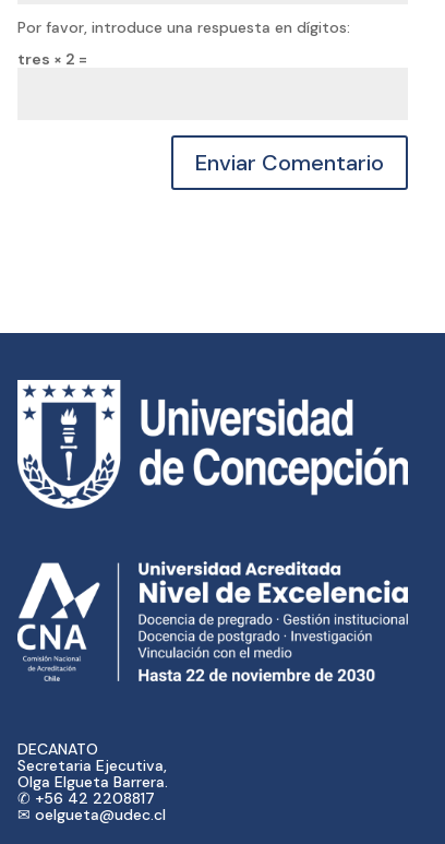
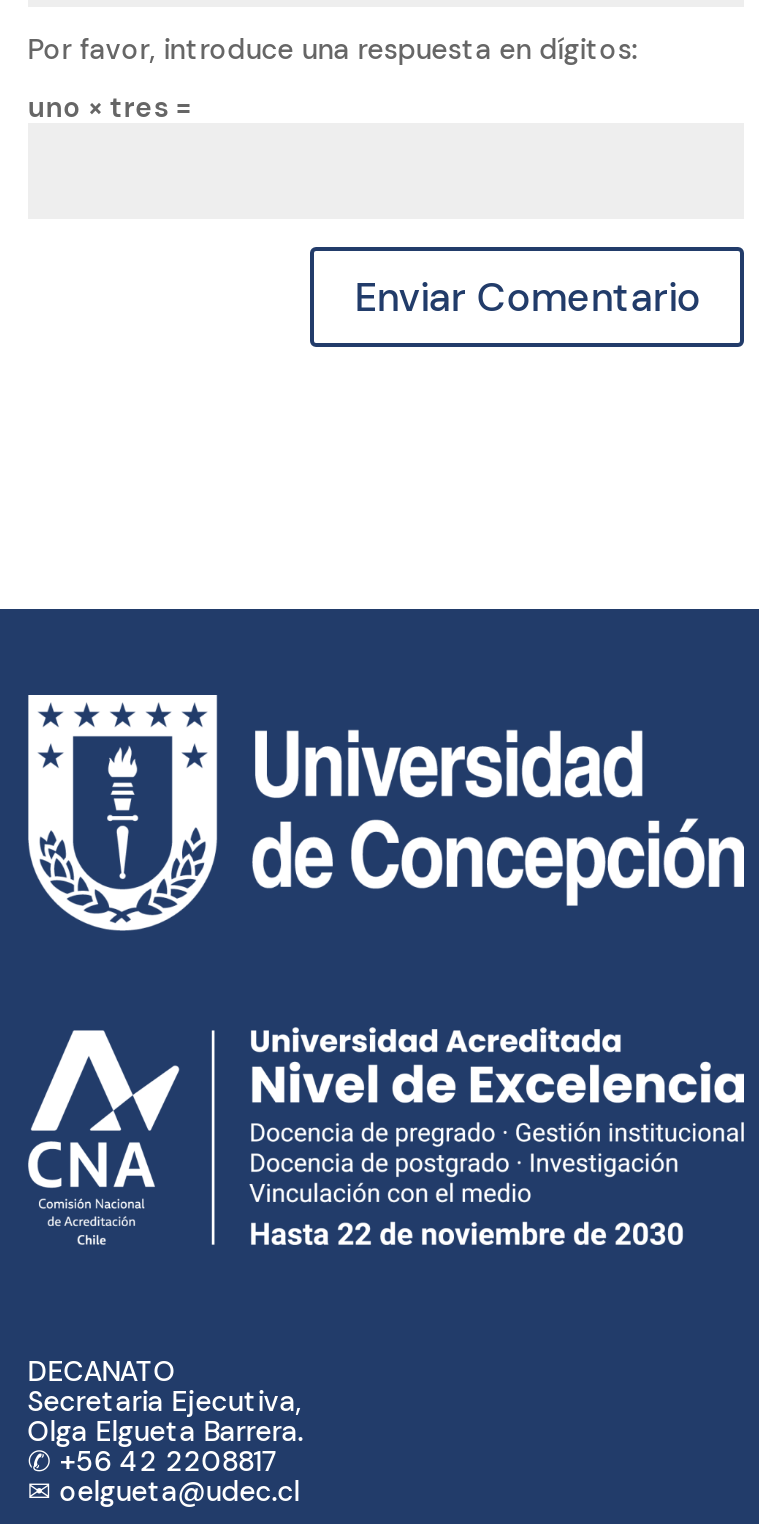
- tres × 2 =
+ uno × tres =
